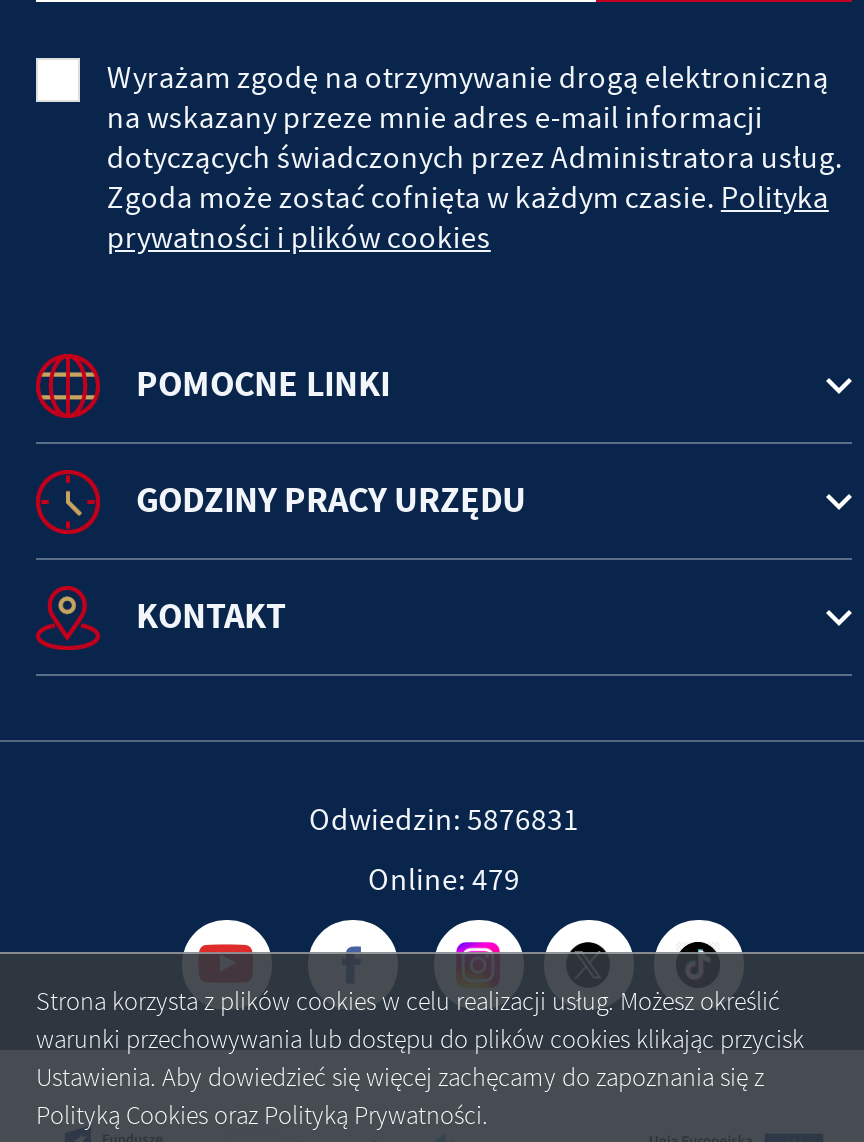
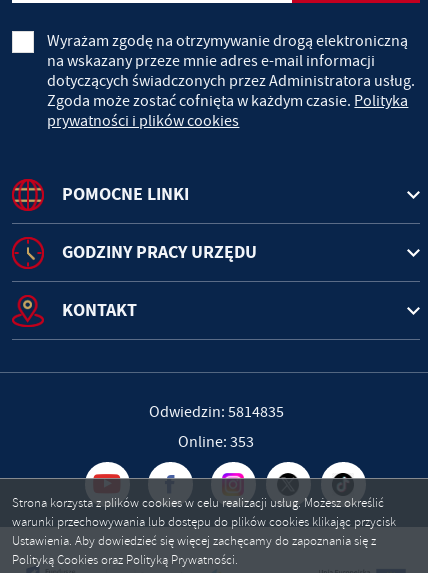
- Odwiedzin: 5876831
+ Odwiedzin: 5814835

- Online: 479
+ Online: 353
